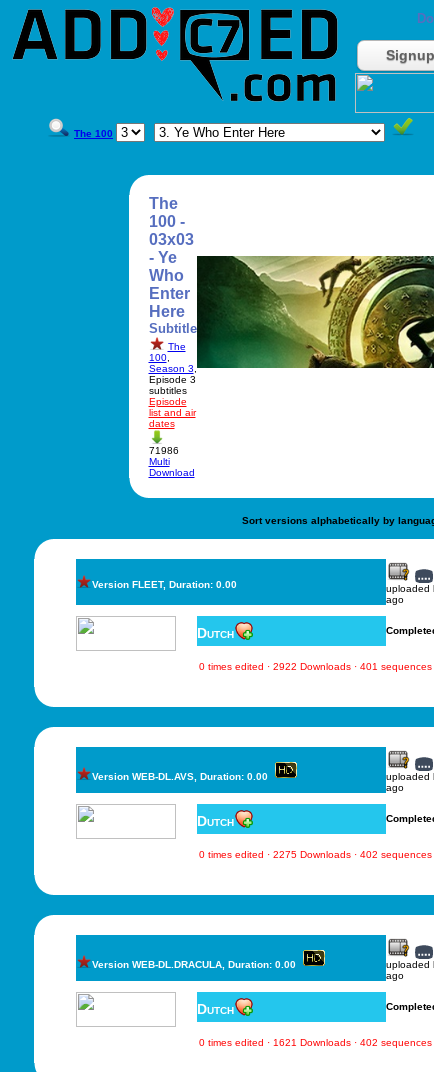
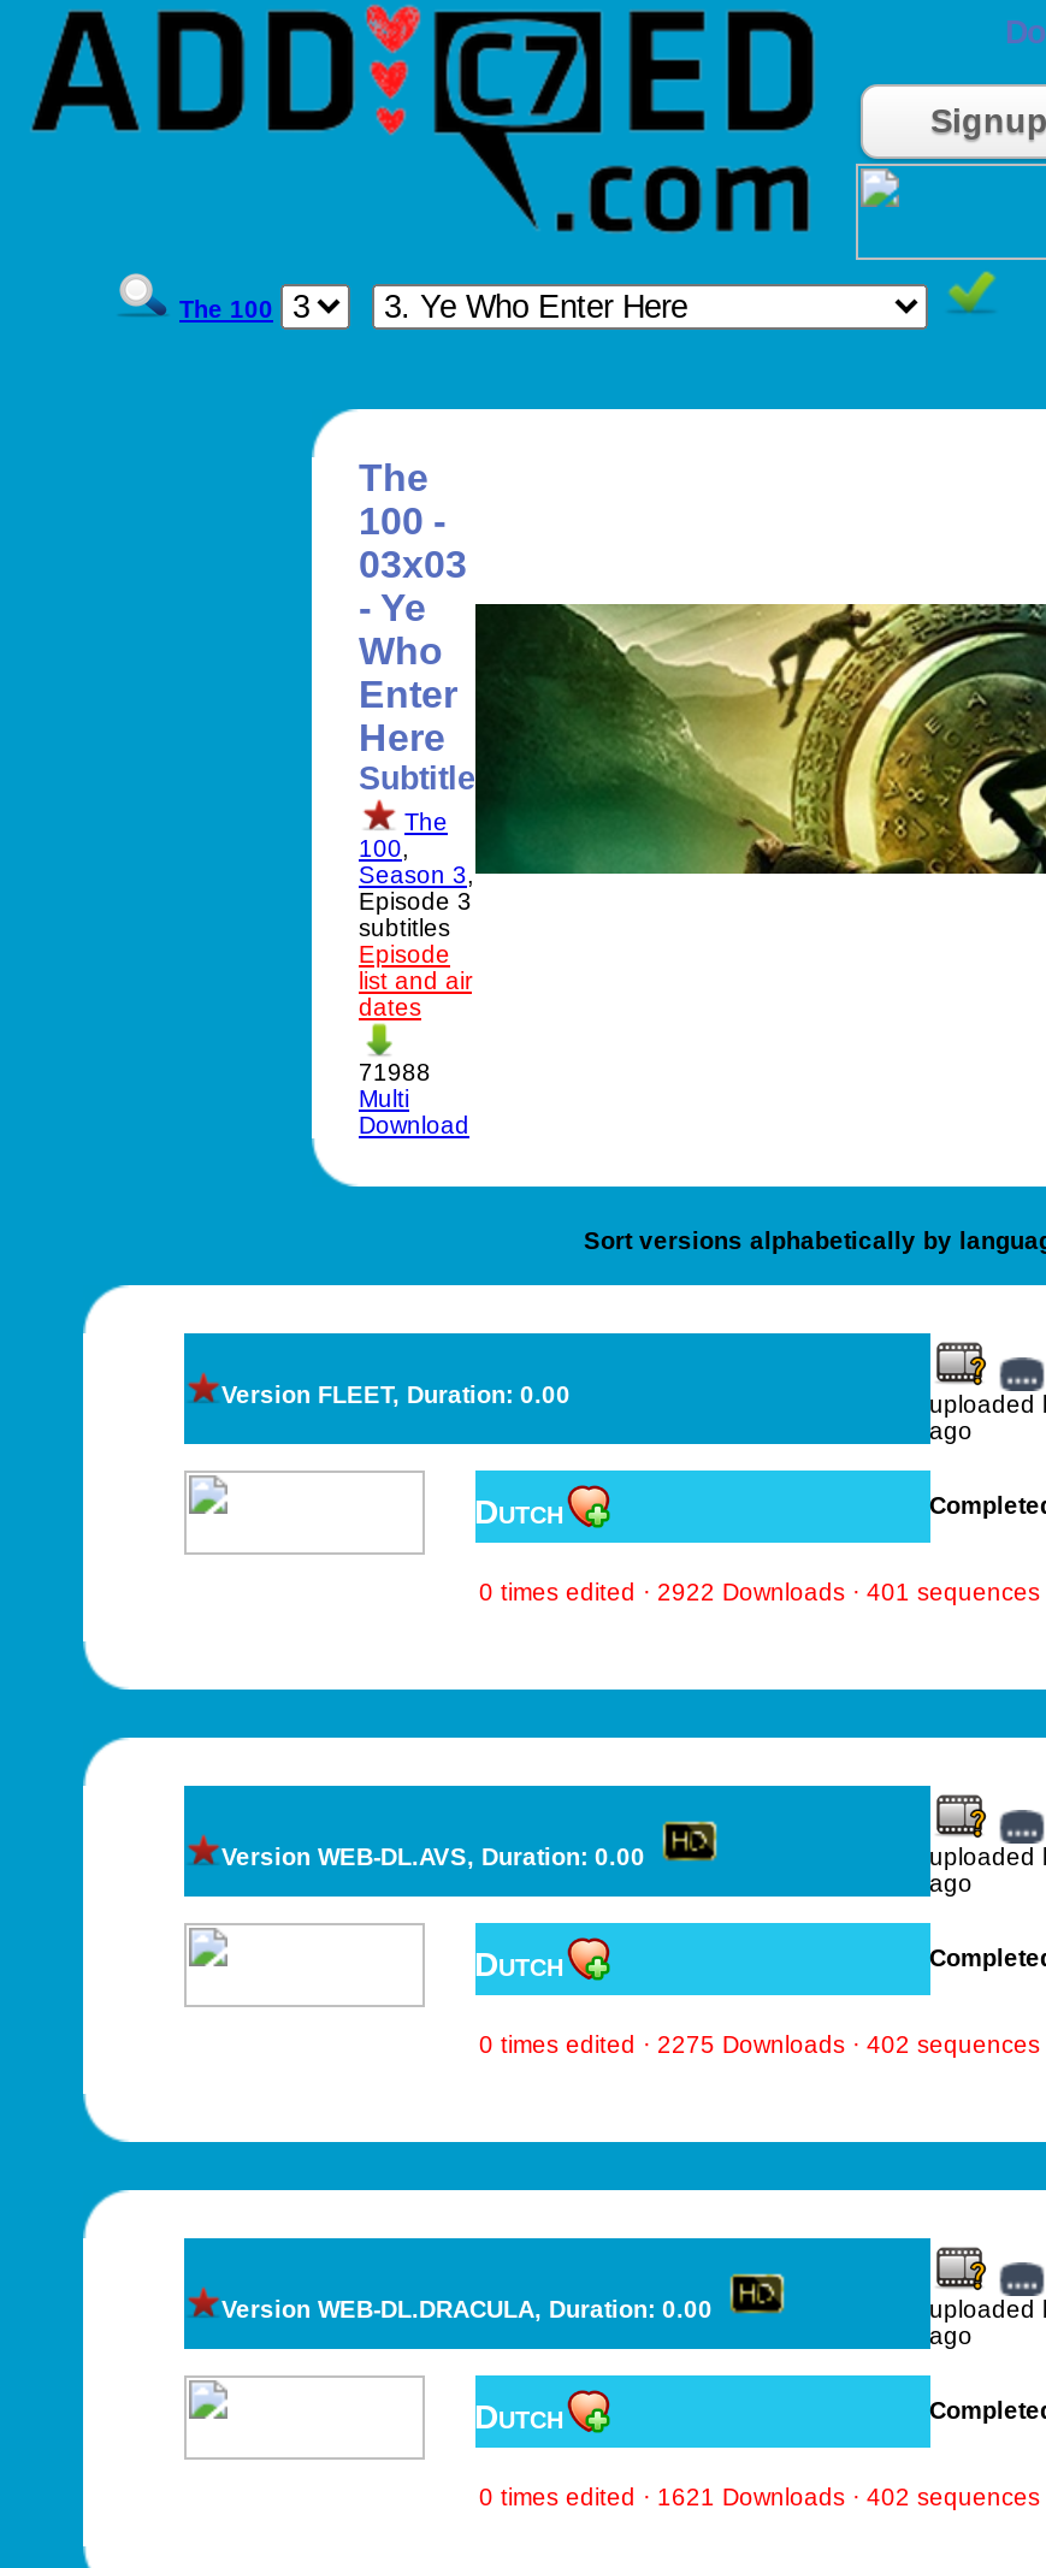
- 71986
+ 71988
